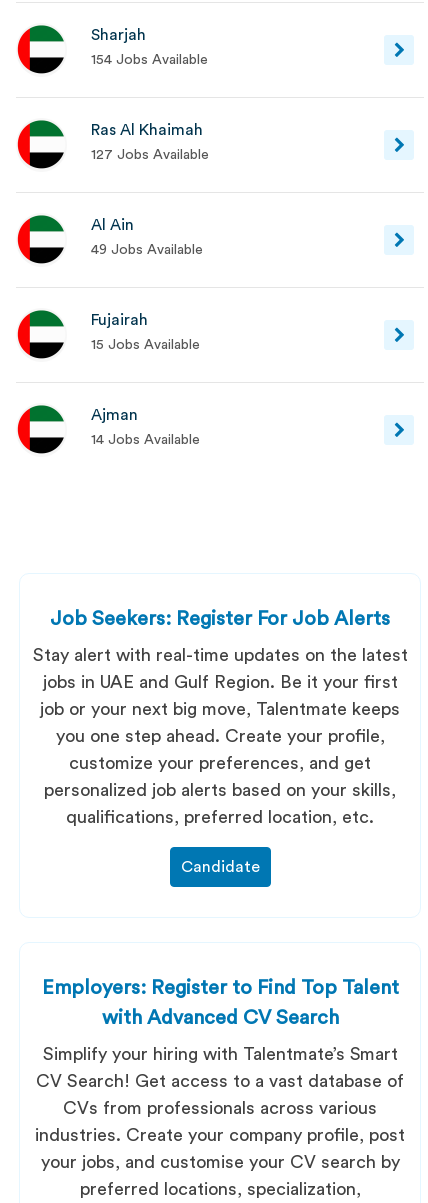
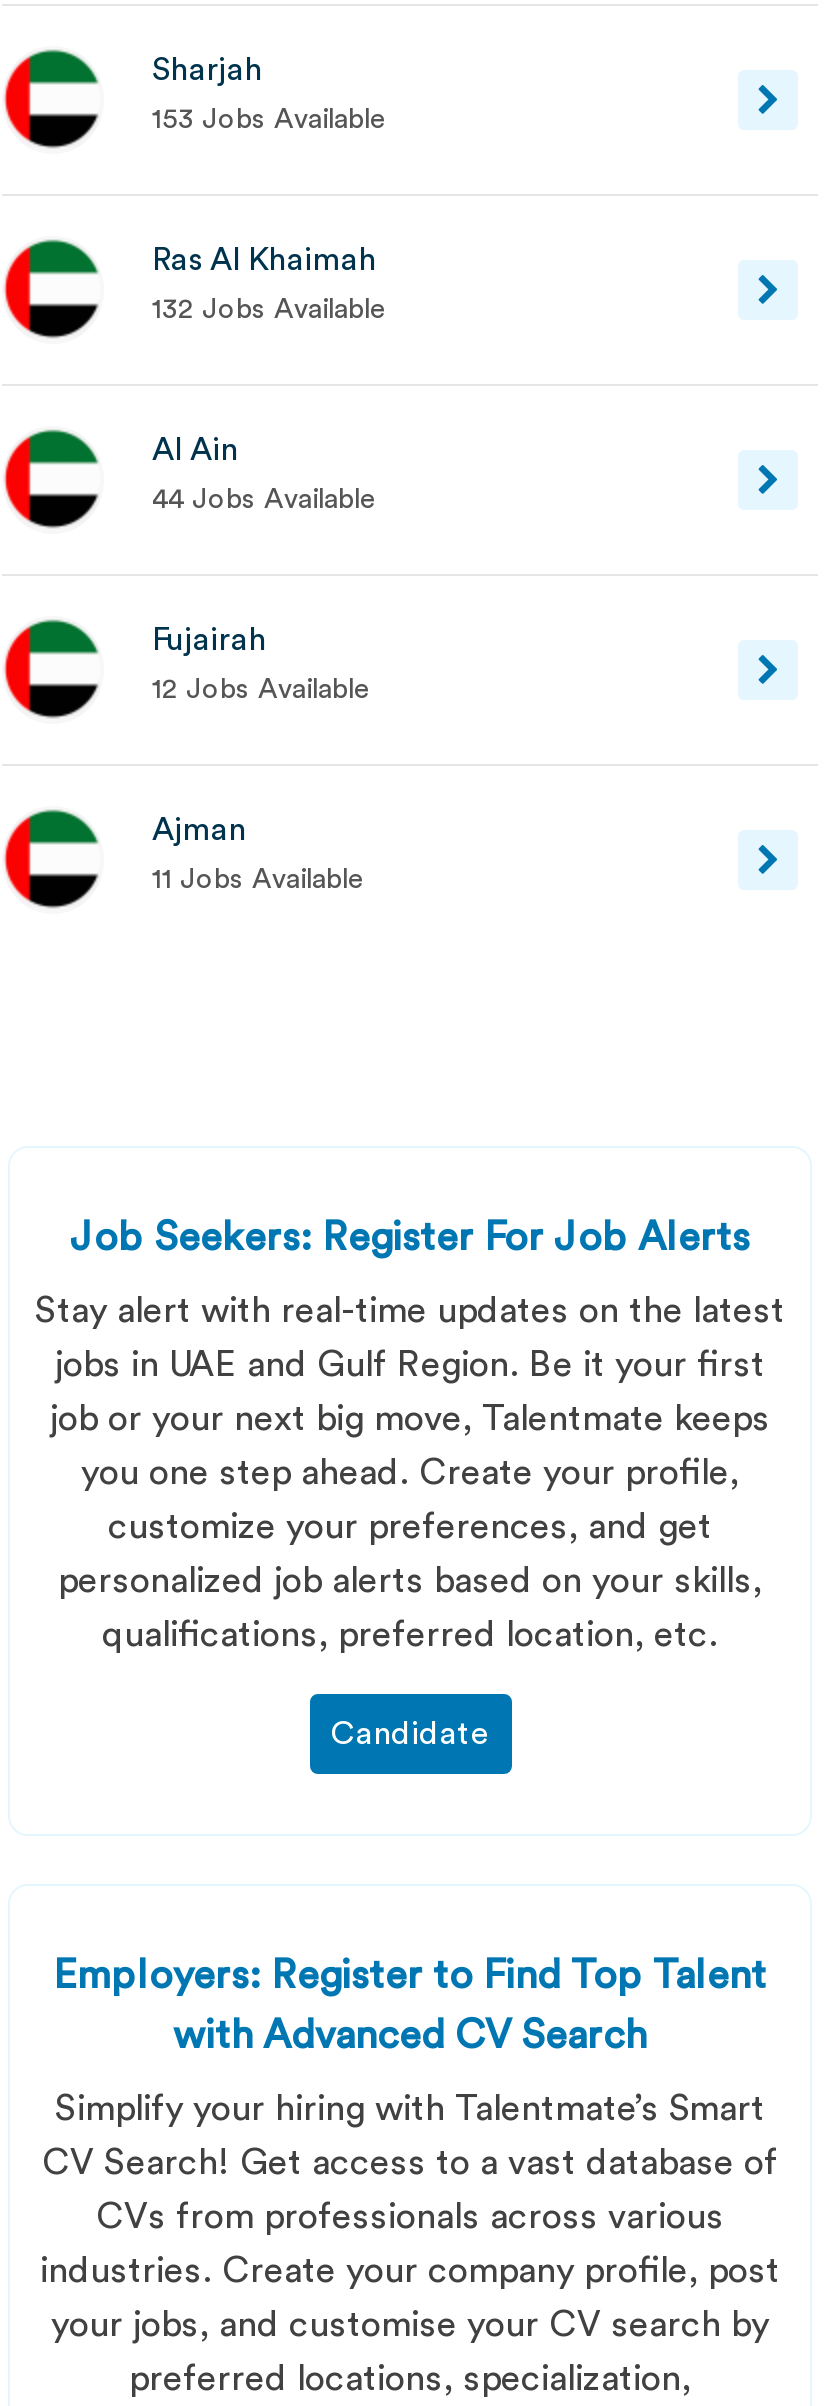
- 154 Jobs Available
+ 153 Jobs Available

- 127 Jobs Available
+ 132 Jobs Available

- 49 Jobs Available
+ 44 Jobs Available

- 15 Jobs Available
+ 12 Jobs Available

- 14 Jobs Available
+ 11 Jobs Available
